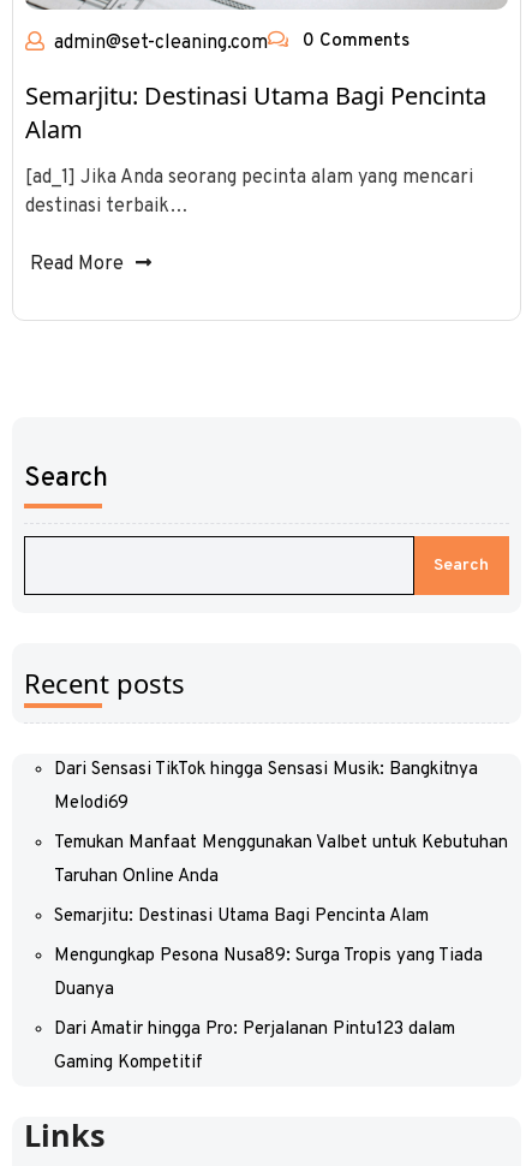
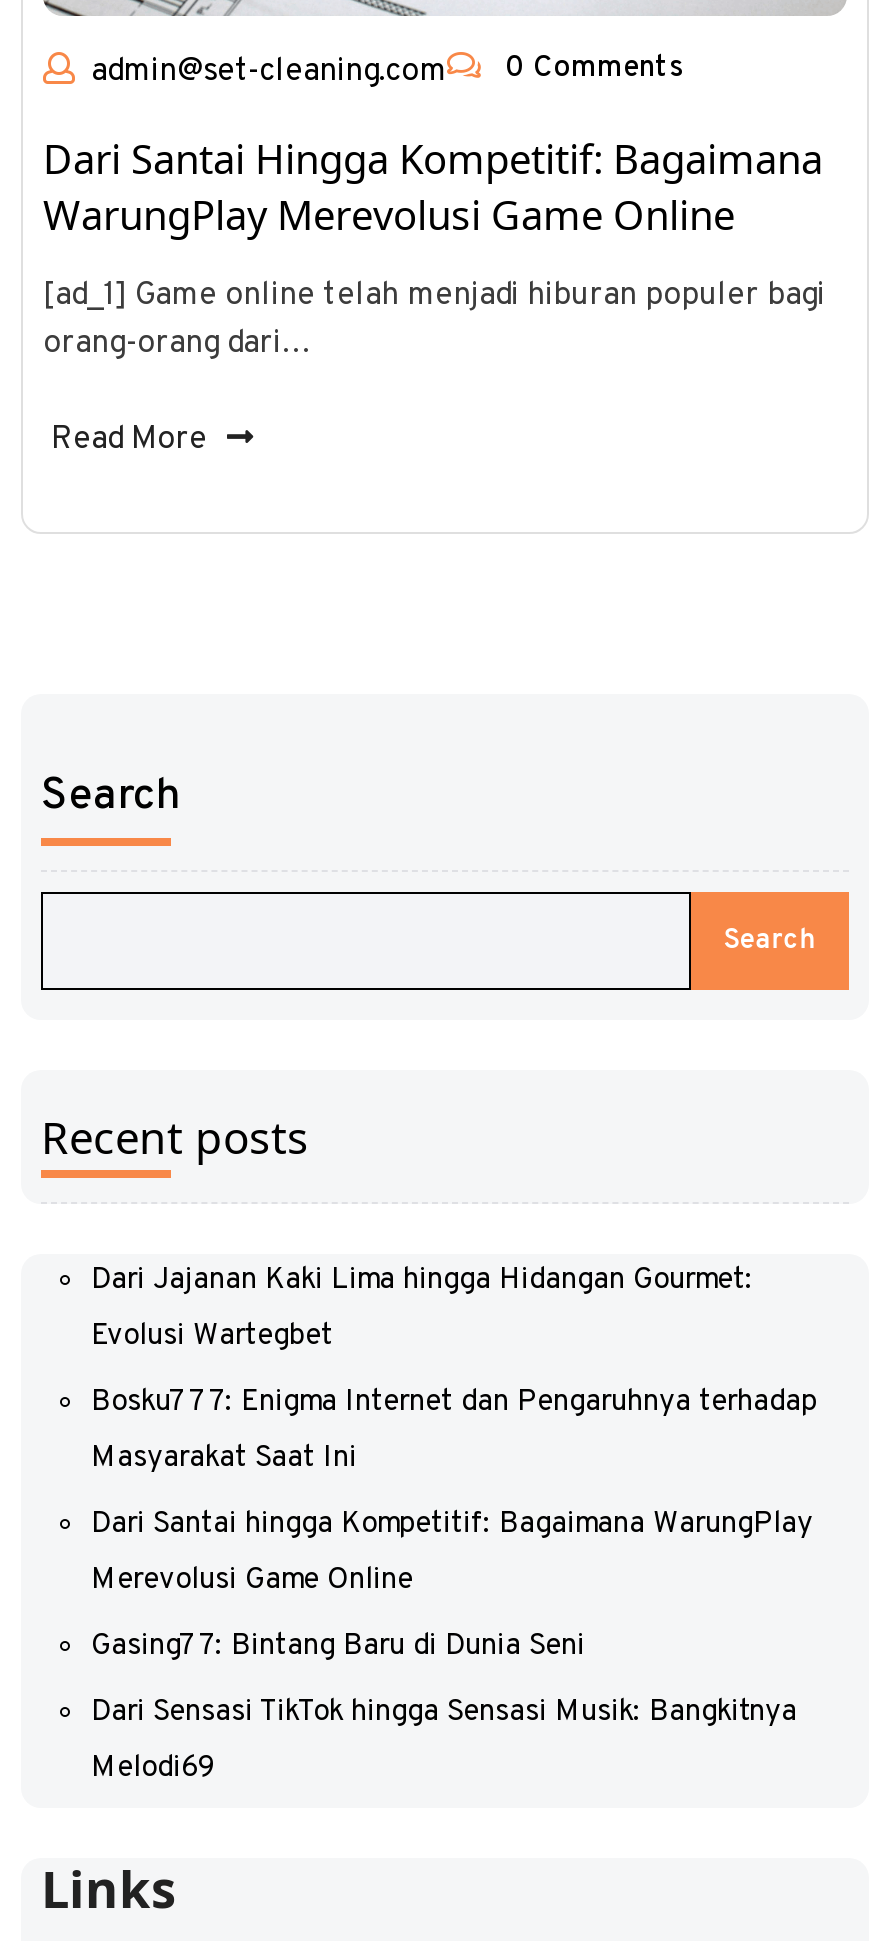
- Semarjitu: Destinasi Utama Bagi Pencinta
- Alam
+ Dari Santai Hingga Kompetitif: Bagaimana
+ WarungPlay Merevolusi Game Online

- [ad_1] Jika Anda seorang pecinta alam yang mencari
- destinasi terbaik…
+ [ad_1] Game online telah menjadi hiburan populer bagi
+ orang-orang dari…

+ Dari Jajanan Kaki Lima hingga Hidangan Gourmet:
+ Evolusi Wartegbet
+ Bosku777: Enigma Internet dan Pengaruhnya terhadap
+ Masyarakat Saat Ini
+ Dari Santai hingga Kompetitif: Bagaimana WarungPlay
+ Merevolusi Game Online
+ Gasing77: Bintang Baru di Dunia Seni

moved down: Dari Sensasi TikTok hingga Sensasi Musik: Bangkitnya | Melodi69

- Temukan Manfaat Menggunakan Valbet untuk Kebutuhan
- Taruhan Online Anda
- Semarjitu: Destinasi Utama Bagi Pencinta Alam
- Mengungkap Pesona Nusa89: Surga Tropis yang Tiada
- Duanya
- Dari Amatir hingga Pro: Perjalanan Pintu123 dalam
- Gaming Kompetitif
